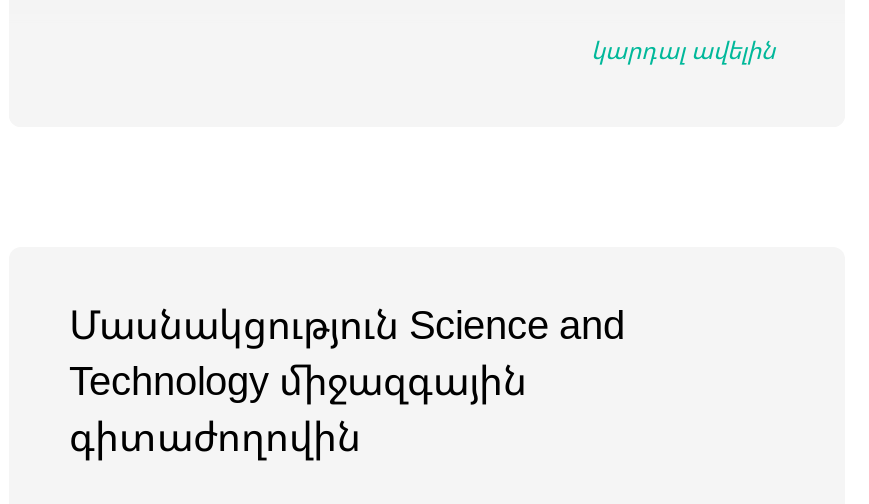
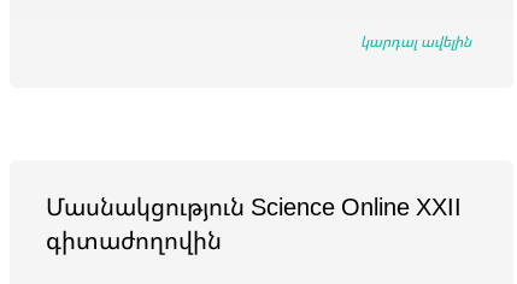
- Մասնակցություն Science and
- Technology միջազգային
+ Մասնակցություն Science Online XXII
